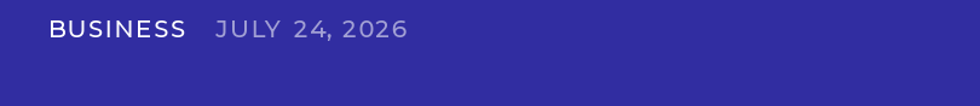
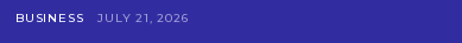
- BUSINESS JULY 24, 2026
+ BUSINESS JULY 21, 2026
